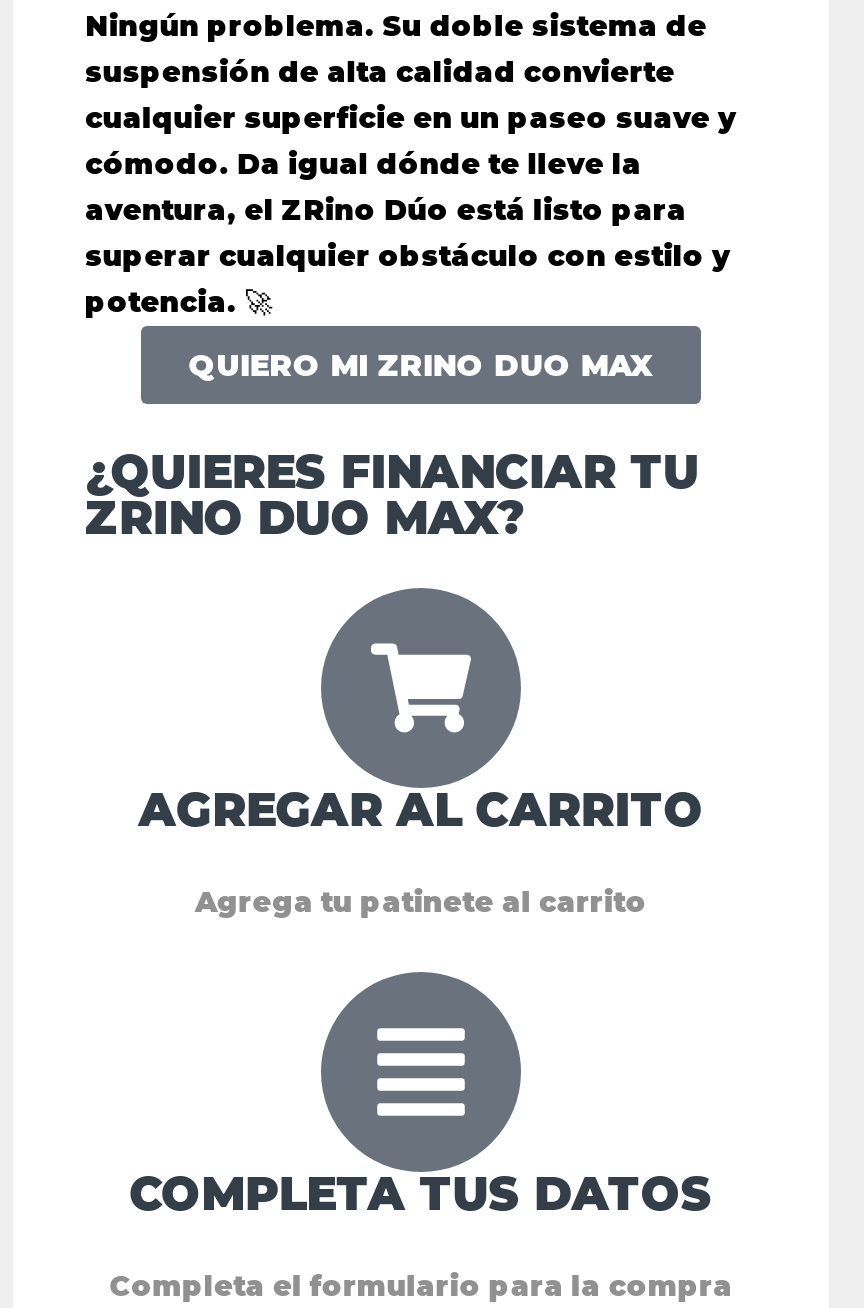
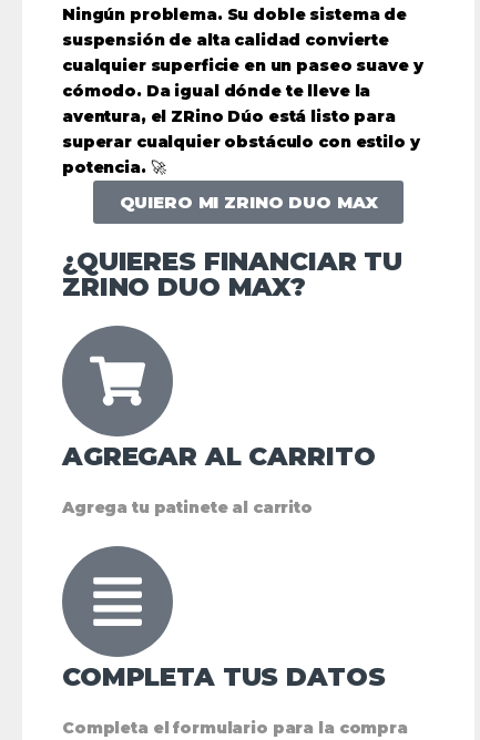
+ [image]

- [image]

+ [image]

- [image]
